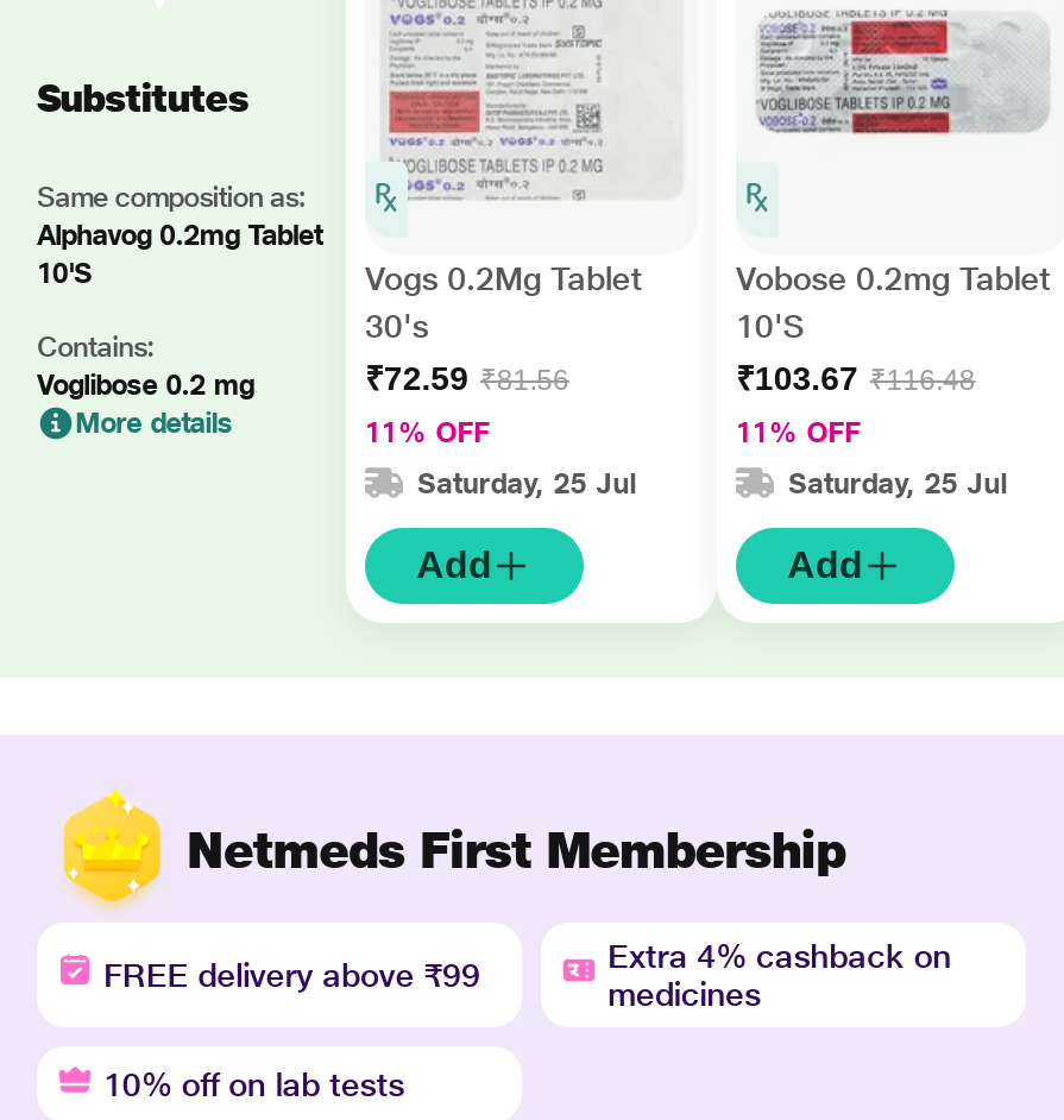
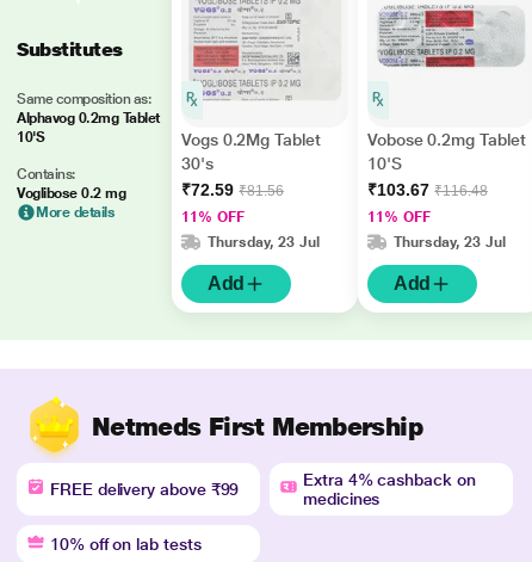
- Saturday, 25 Jul
+ Thursday, 23 Jul

- Saturday, 25 Jul
+ Thursday, 23 Jul
